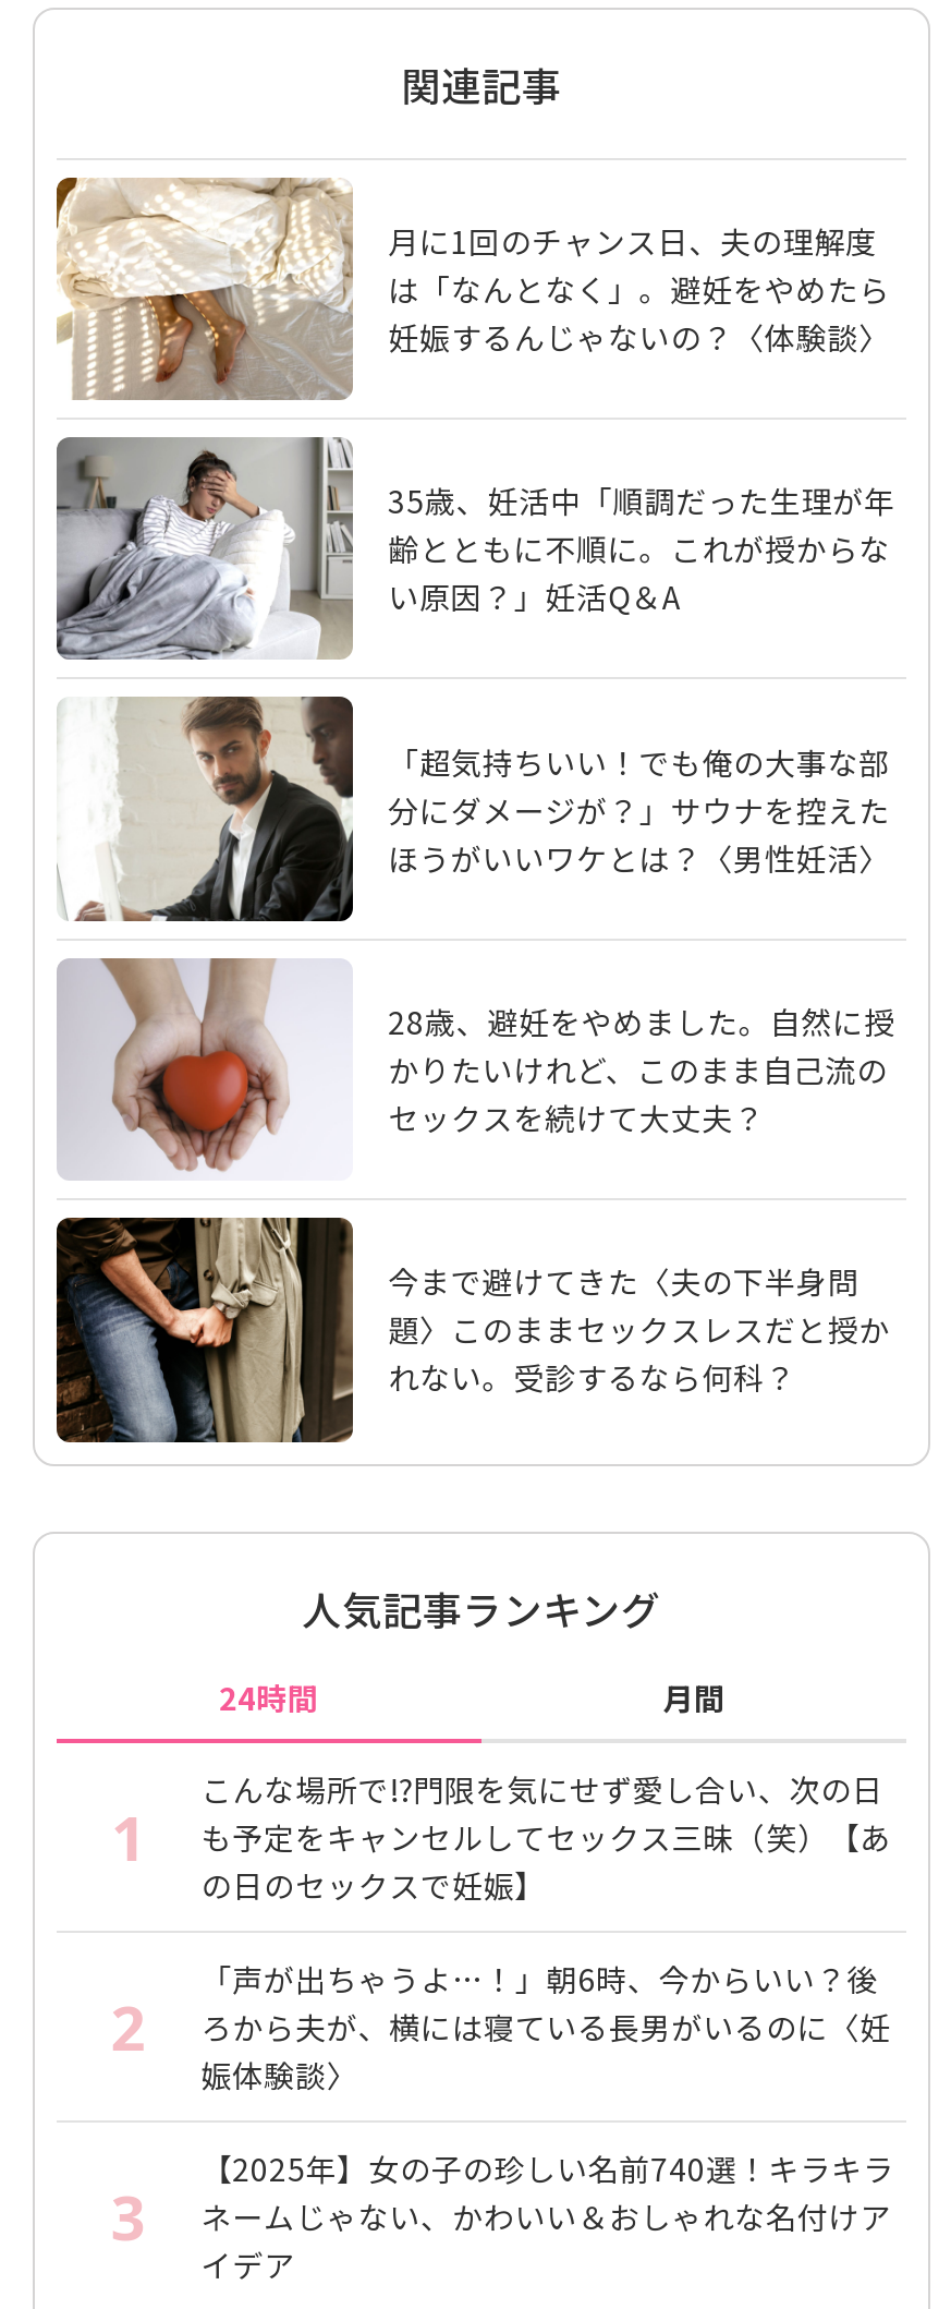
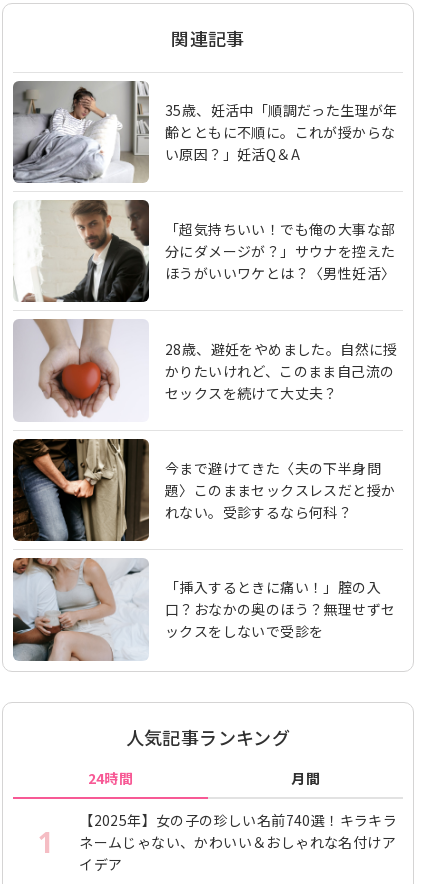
- [image]
- 月に1回のチャンス日、夫の理解度
- は「なんとなく」。避妊をやめたら
- 妊娠するんじゃないの？〈体験談〉

+ [image]
+ 「挿入するときに痛い！」腟の入
+ 口？おなかの奥のほう？無理せずセ
+ ックスをしないで受診を

- こんな場所で!?門限を気にせず愛し合い、次の日
- も予定をキャンセルしてセックス三昧（笑）【あ
- の日のセックスで妊娠】
- 2

- 「声が出ちゃうよ…！」朝6時、今からいい？後
- ろから夫が、横には寝ている長男がいるのに〈妊
- 娠体験談〉
- 3
